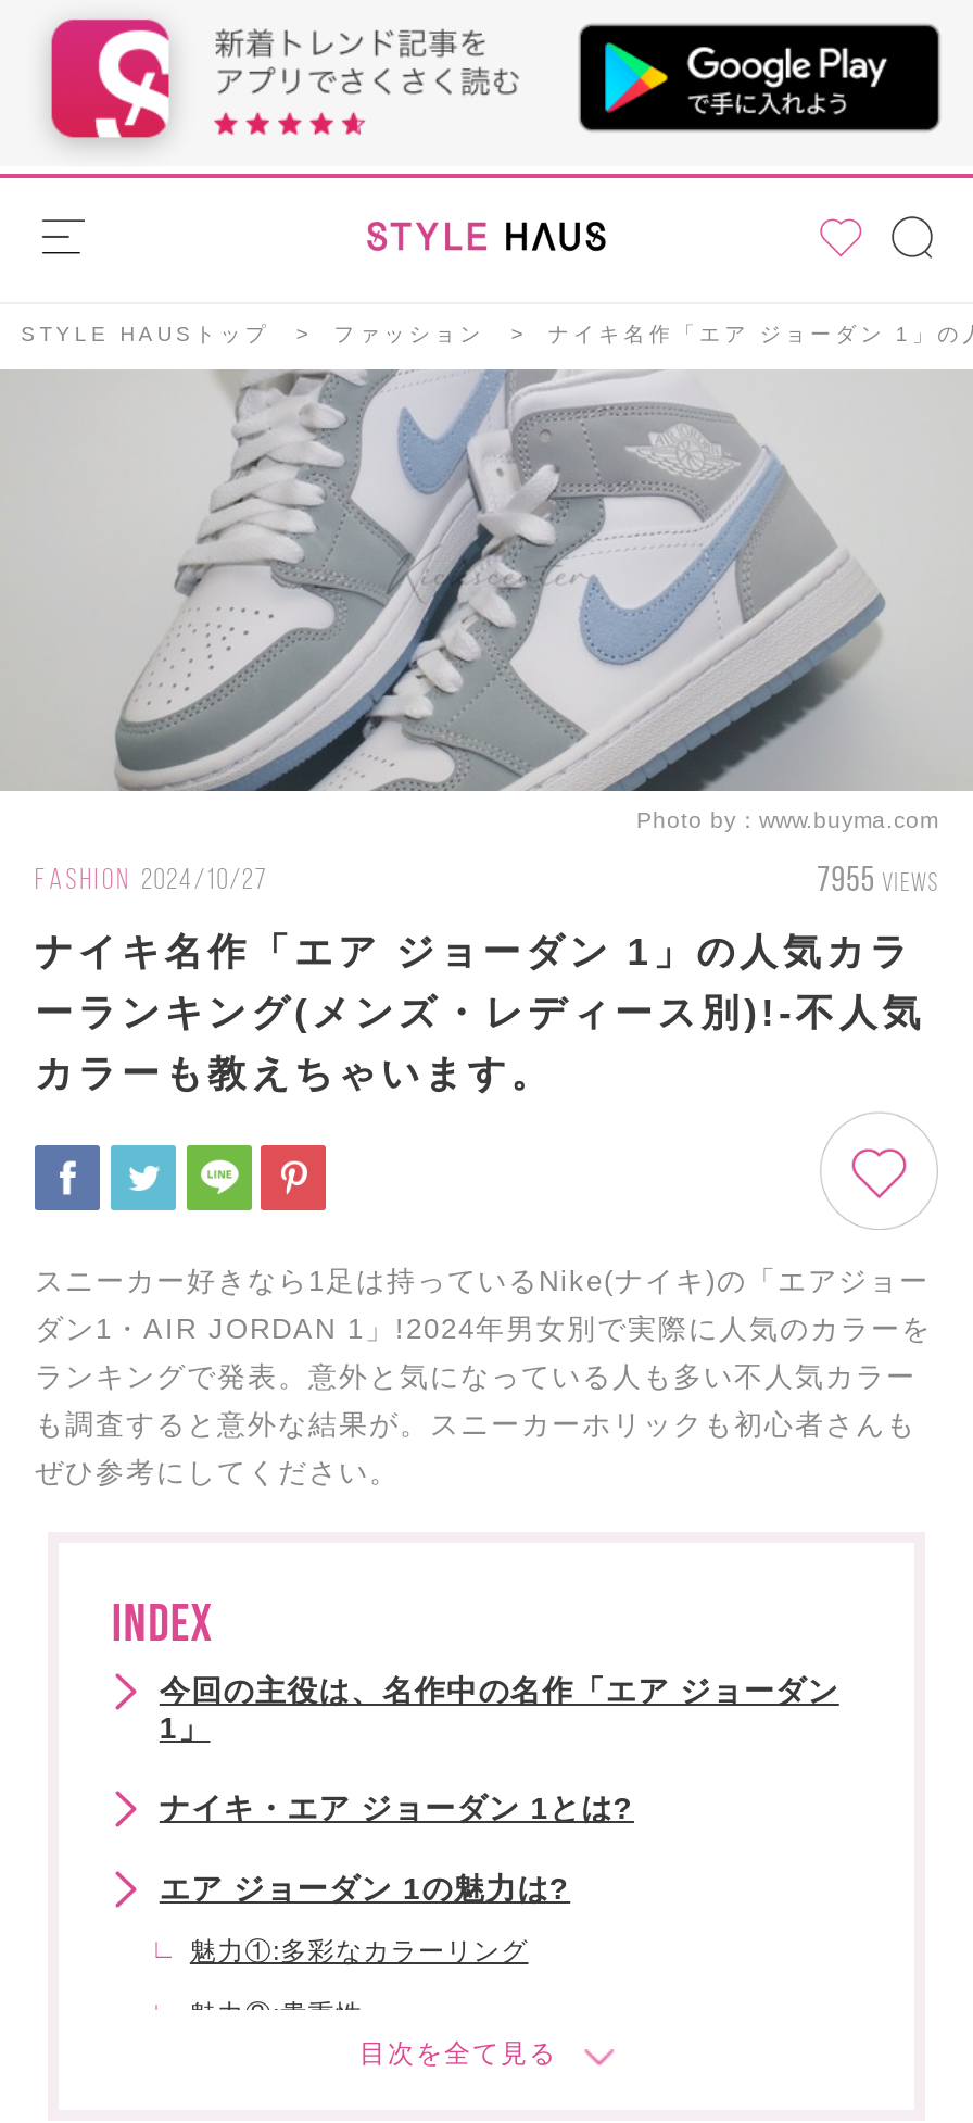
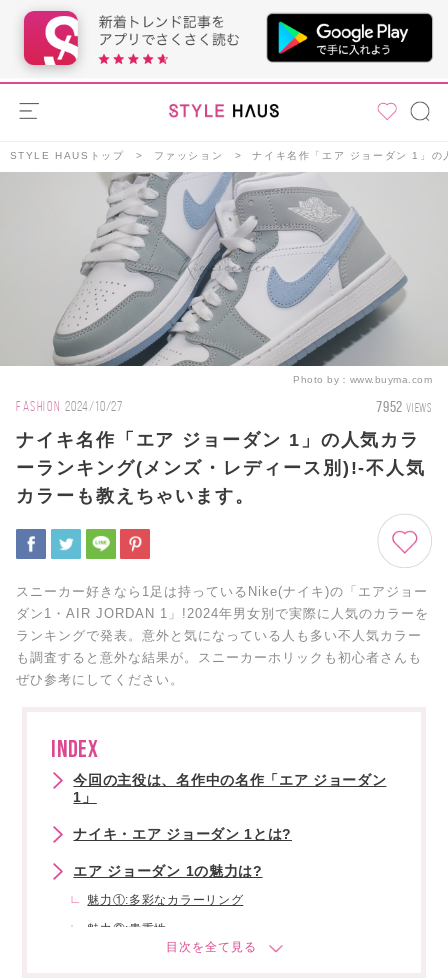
- 7955 VIEWS
+ 7952 VIEWS
